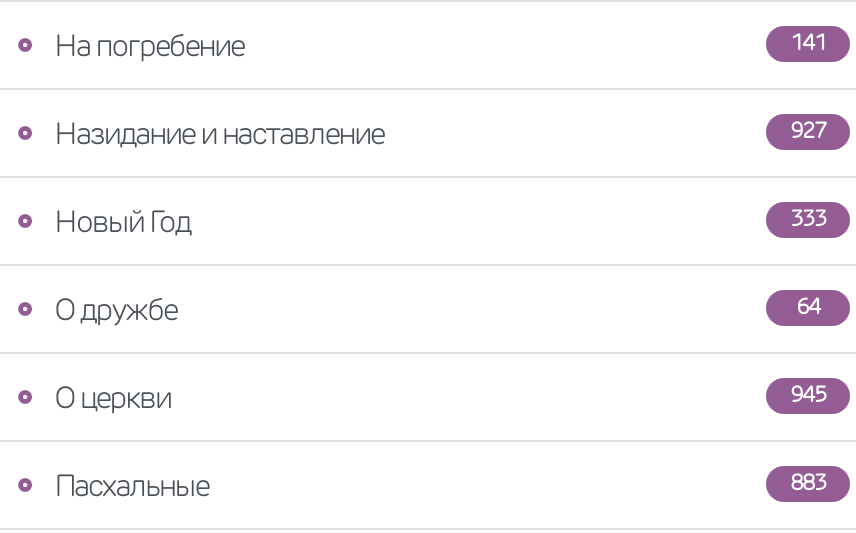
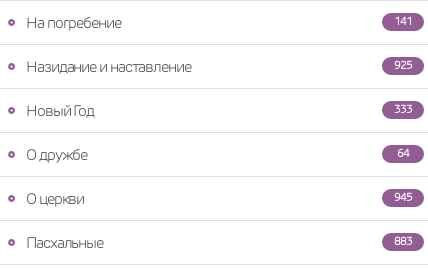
- 927
+ 925
